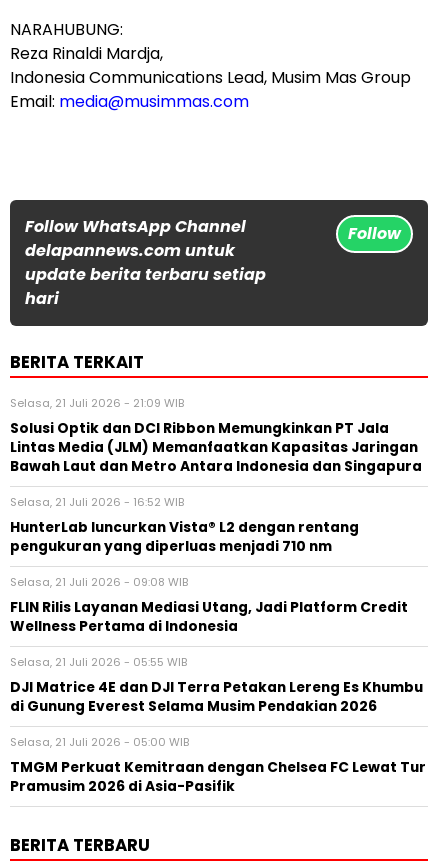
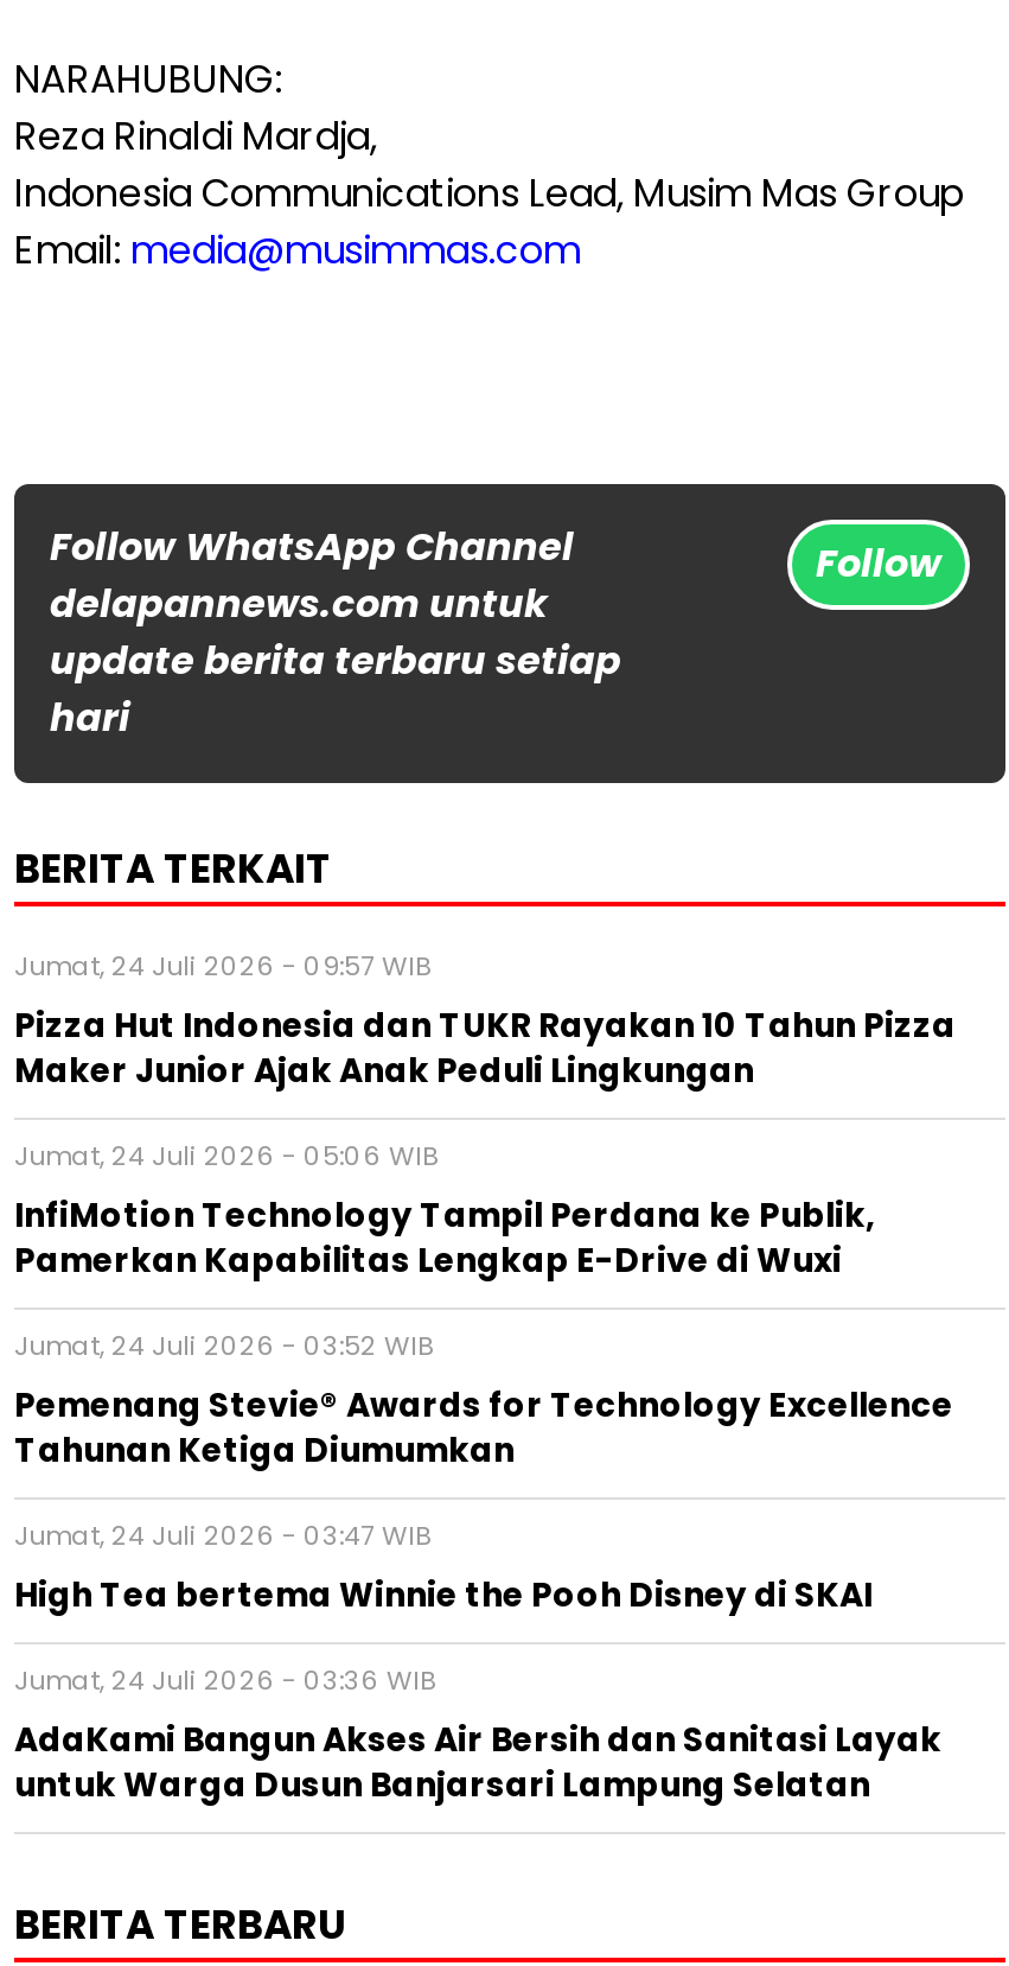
- Selasa, 21 Juli 2026 - 21:09 WIB
- Solusi Optik dan DCI Ribbon Memungkinkan PT Jala
- Lintas Media (JLM) Memanfaatkan Kapasitas Jaringan
- Bawah Laut dan Metro Antara Indonesia dan Singapura
+ Jumat, 24 Juli 2026 - 09:57 WIB
+ Pizza Hut Indonesia dan TUKR Rayakan 10 Tahun Pizza
+ Maker Junior Ajak Anak Peduli Lingkungan

- Selasa, 21 Juli 2026 - 16:52 WIB
- HunterLab luncurkan Vista® L2 dengan rentang
- pengukuran yang diperluas menjadi 710 nm
+ Jumat, 24 Juli 2026 - 05:06 WIB
+ InfiMotion Technology Tampil Perdana ke Publik,
+ Pamerkan Kapabilitas Lengkap E-Drive di Wuxi

- Selasa, 21 Juli 2026 - 09:08 WIB
- FLIN Rilis Layanan Mediasi Utang, Jadi Platform Credit
- Wellness Pertama di Indonesia
+ Jumat, 24 Juli 2026 - 03:52 WIB
+ Pemenang Stevie® Awards for Technology Excellence
+ Tahunan Ketiga Diumumkan

- Selasa, 21 Juli 2026 - 05:55 WIB
- DJI Matrice 4E dan DJI Terra Petakan Lereng Es Khumbu
- di Gunung Everest Selama Musim Pendakian 2026
+ Jumat, 24 Juli 2026 - 03:47 WIB
+ High Tea bertema Winnie the Pooh Disney di SKAI

- Selasa, 21 Juli 2026 - 05:00 WIB
- TMGM Perkuat Kemitraan dengan Chelsea FC Lewat Tur
- Pramusim 2026 di Asia-Pasifik
+ Jumat, 24 Juli 2026 - 03:36 WIB
+ AdaKami Bangun Akses Air Bersih dan Sanitasi Layak
+ untuk Warga Dusun Banjarsari Lampung Selatan
